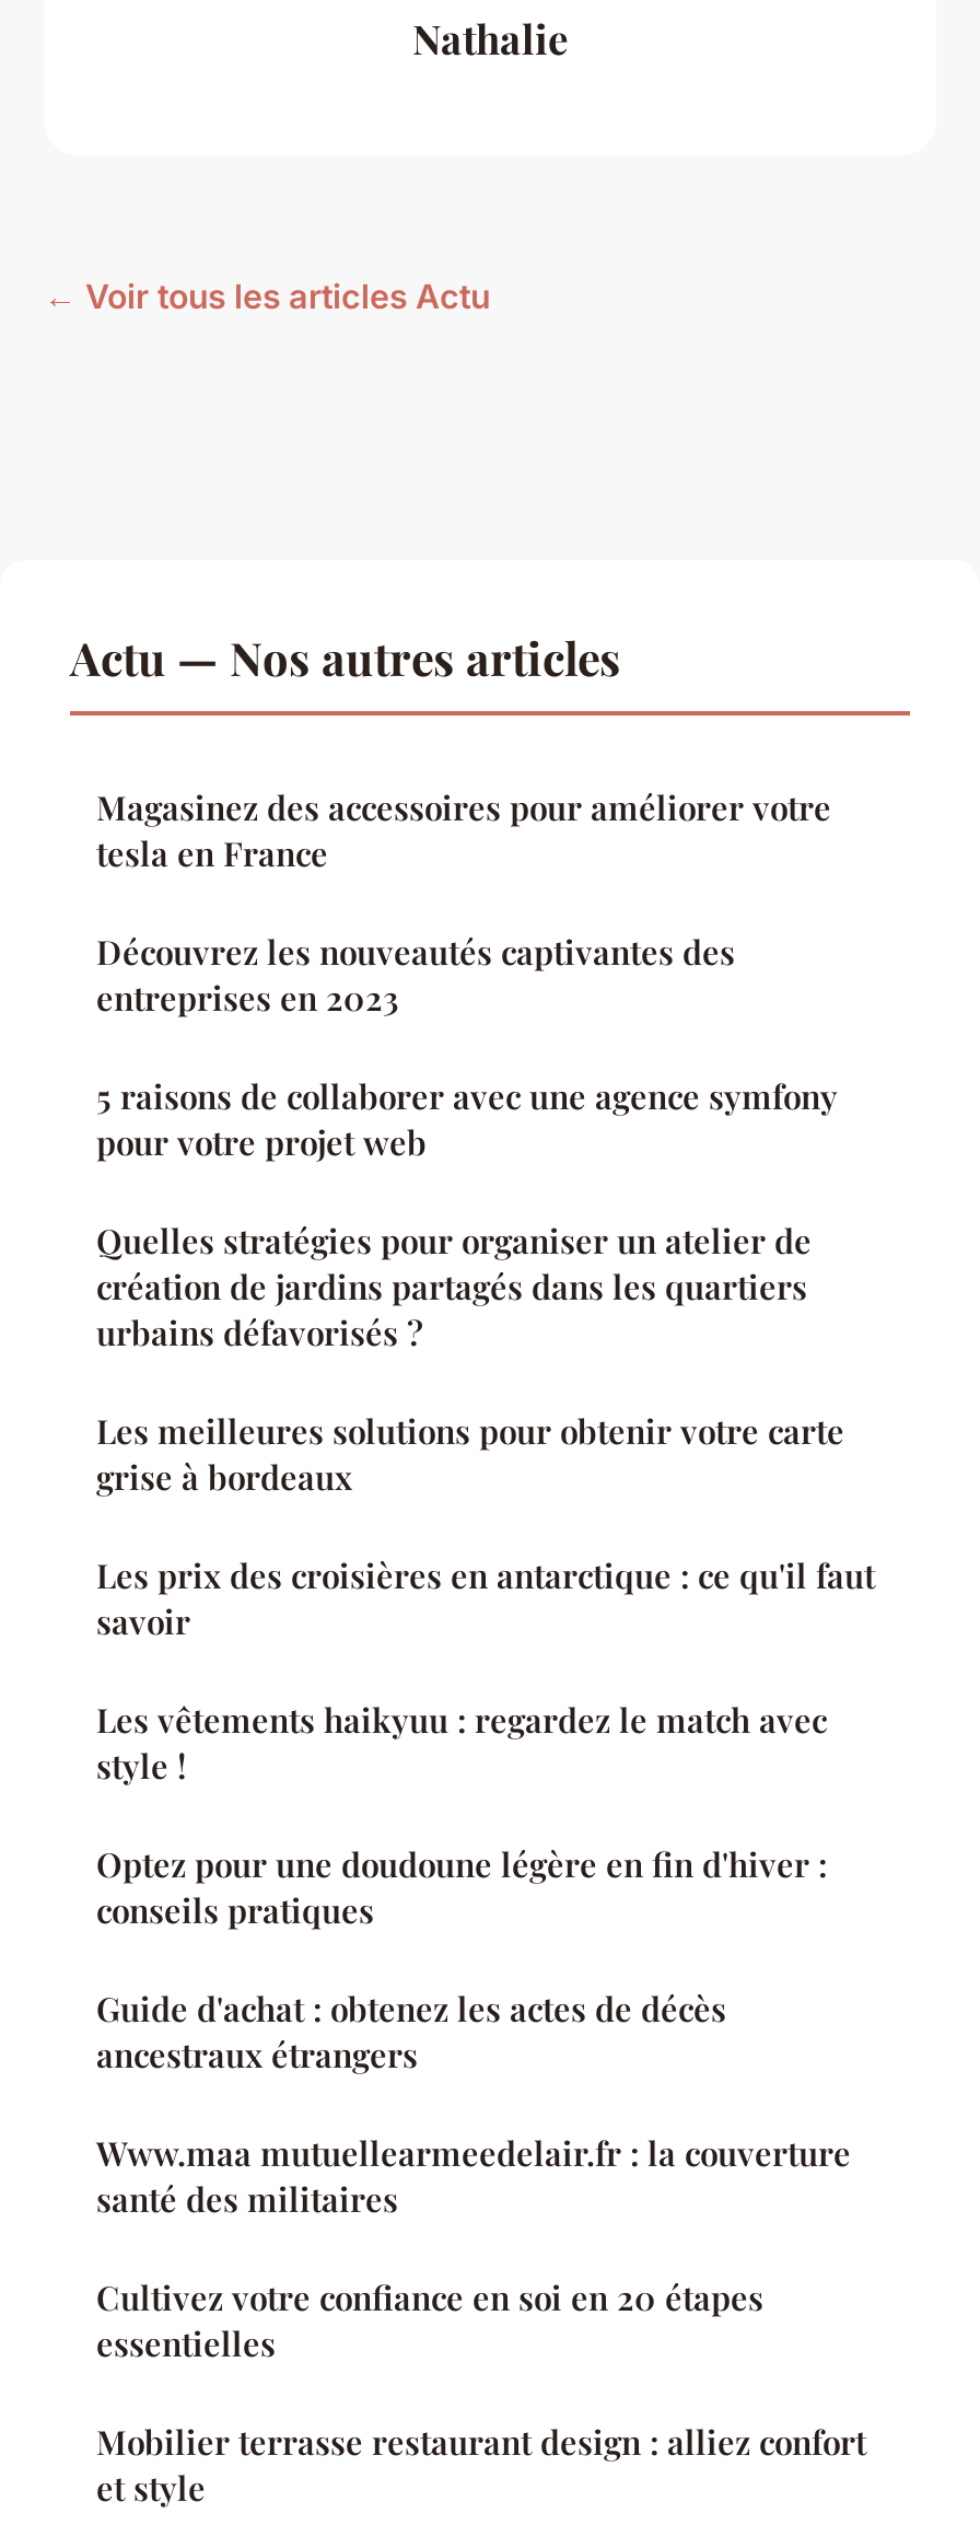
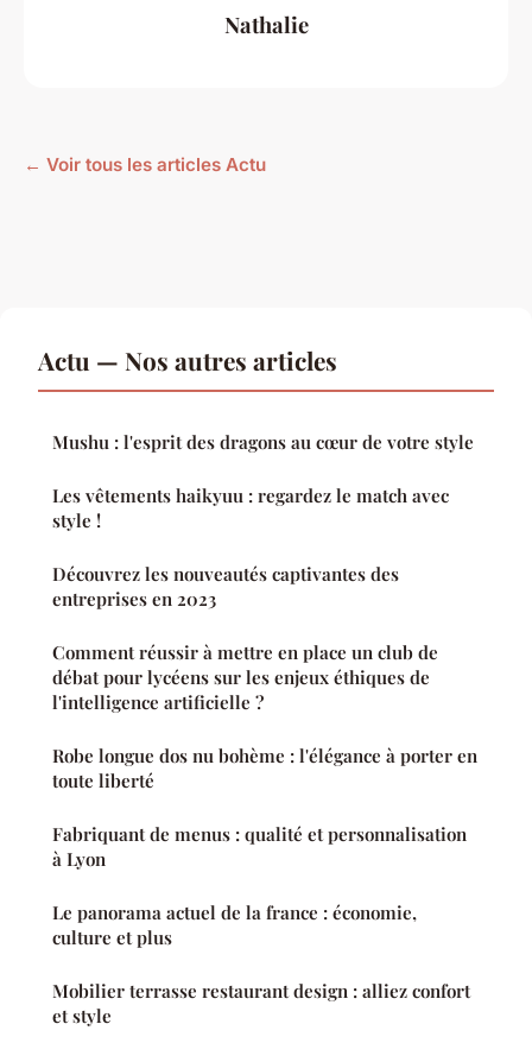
- Magasinez des accessoires pour améliorer votre
- tesla en France
- 5 raisons de collaborer avec une agence symfony
- pour votre projet web
- Quelles stratégies pour organiser un atelier de
- création de jardins partagés dans les quartiers
- urbains défavorisés ?
- Les meilleures solutions pour obtenir votre carte
- grise à bordeaux
- Les prix des croisières en antarctique : ce qu'il faut
- savoir
+ Mushu : l'esprit des dragons au cœur de votre style

moved down: Découvrez les nouveautés captivantes des | entreprises en 2023

moved up: Les vêtements haikyuu : regardez le match avec | style !

- Optez pour une doudoune légère en fin d'hiver :
- conseils pratiques
- Guide d'achat : obtenez les actes de décès
- ancestraux étrangers
- Www.maa mutuellearmeedelair.fr : la couverture
- santé des militaires
- Cultivez votre confiance en soi en 20 étapes
- essentielles
+ Comment réussir à mettre en place un club de
+ débat pour lycéens sur les enjeux éthiques de
+ l'intelligence artificielle ?
+ Robe longue dos nu bohème : l'élégance à porter en
+ toute liberté
+ Fabriquant de menus : qualité et personnalisation
+ à Lyon
+ Le panorama actuel de la france : économie,
+ culture et plus
